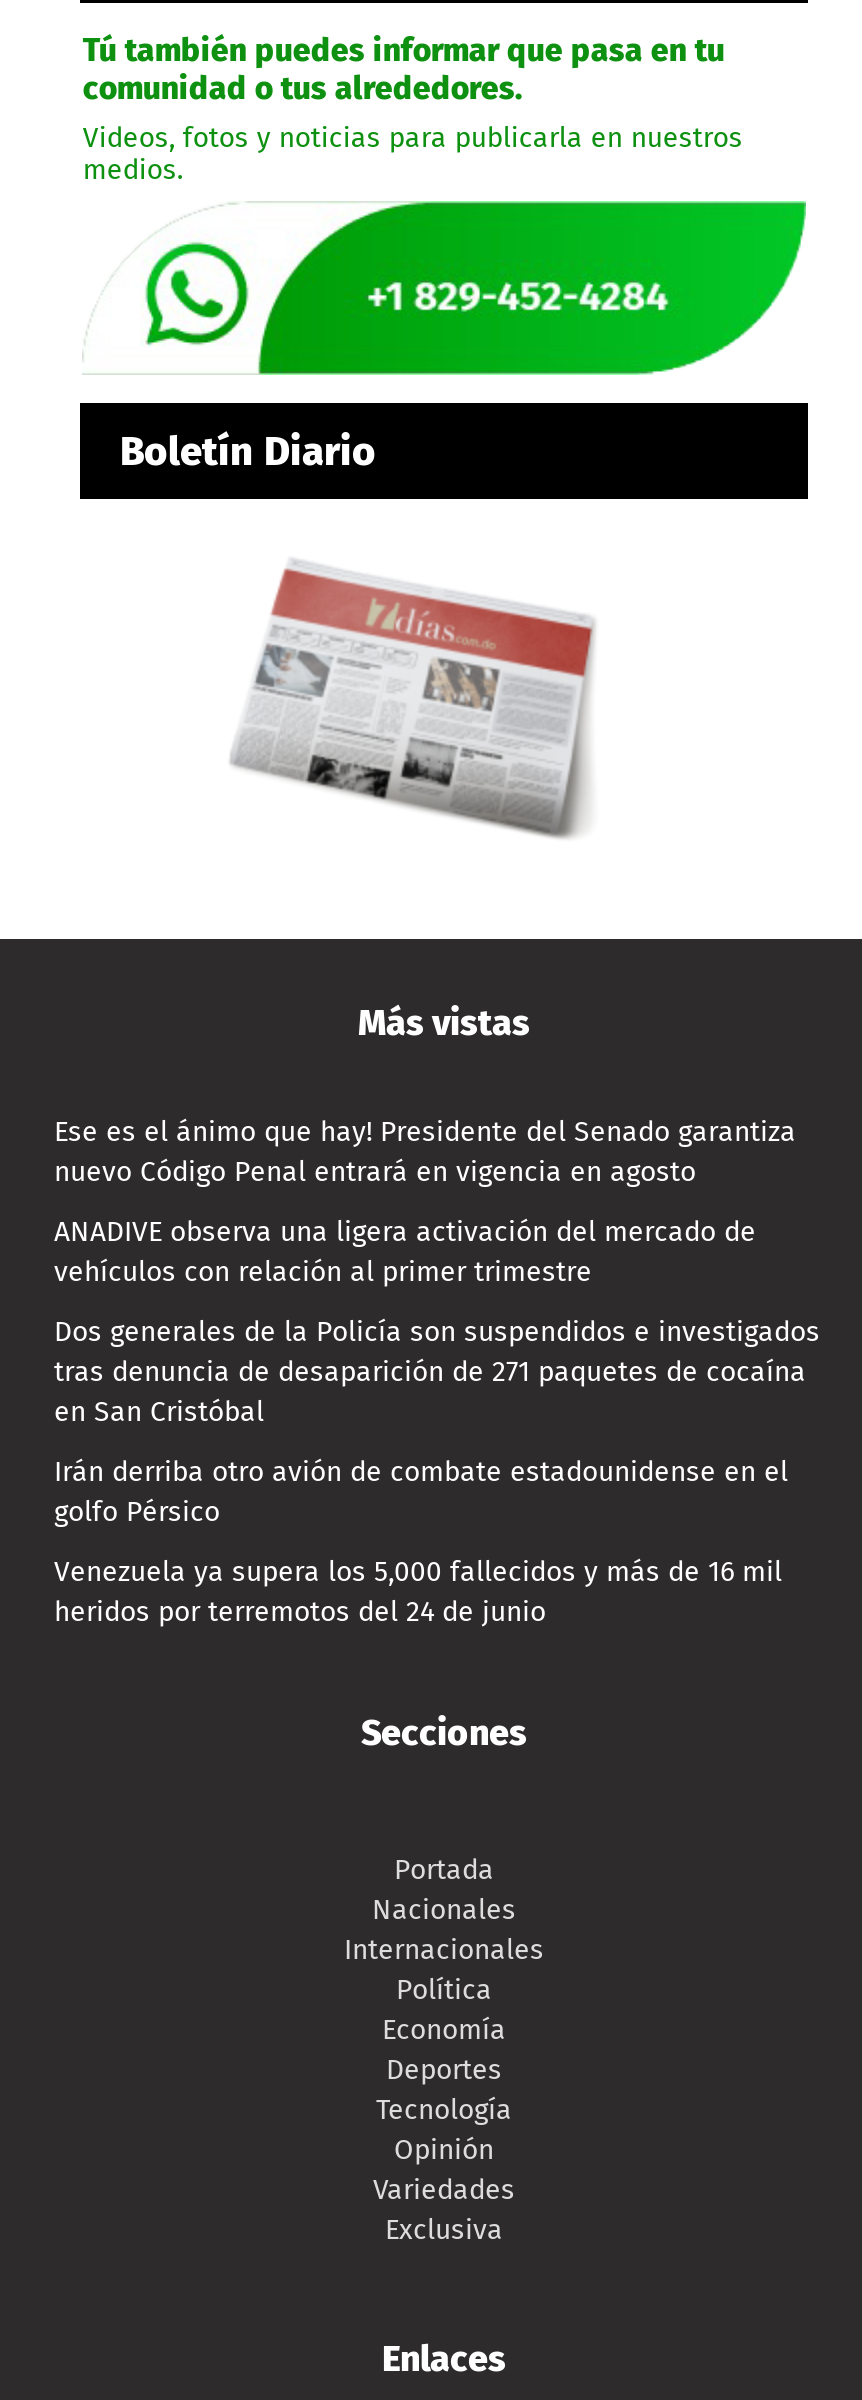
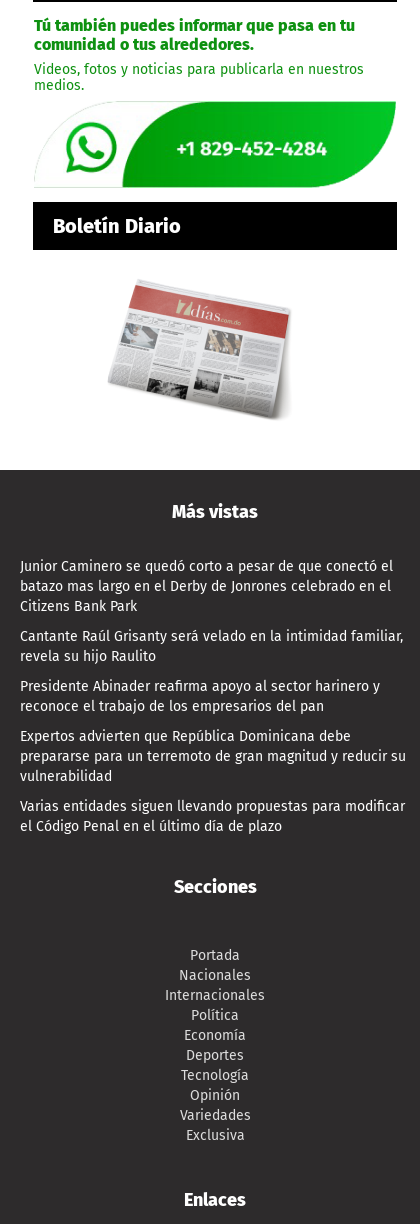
- Ese es el ánimo que hay! Presidente del Senado garantiza
- nuevo Código Penal entrará en vigencia en agosto
+ Junior Caminero se quedó corto a pesar de que conectó el
+ batazo mas largo en el Derby de Jonrones celebrado en el
+ Citizens Bank Park

- ANADIVE observa una ligera activación del mercado de
- vehículos con relación al primer trimestre
+ Cantante Raúl Grisanty será velado en la intimidad familiar,
+ revela su hijo Raulito

- Dos generales de la Policía son suspendidos e investigados
- tras denuncia de desaparición de 271 paquetes de cocaína
- en San Cristóbal
+ Presidente Abinader reafirma apoyo al sector harinero y
+ reconoce el trabajo de los empresarios del pan

- Irán derriba otro avión de combate estadounidense en el
- golfo Pérsico
+ Expertos advierten que República Dominicana debe
+ prepararse para un terremoto de gran magnitud y reducir su
+ vulnerabilidad

- Venezuela ya supera los 5,000 fallecidos y más de 16 mil
- heridos por terremotos del 24 de junio
+ Varias entidades siguen llevando propuestas para modificar
+ el Código Penal en el último día de plazo
